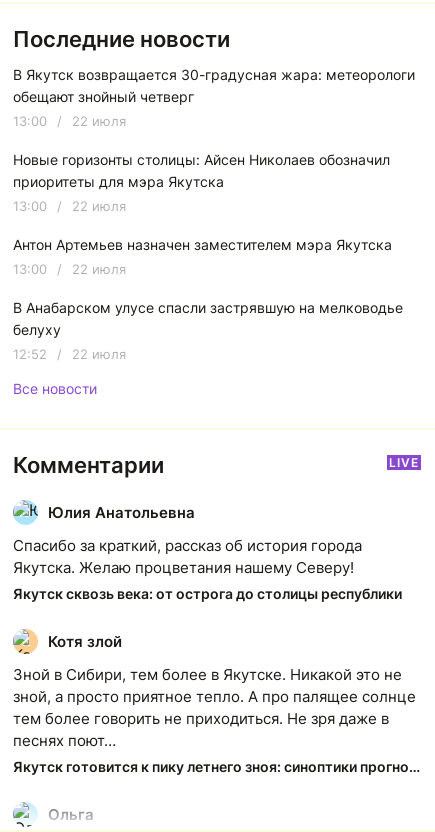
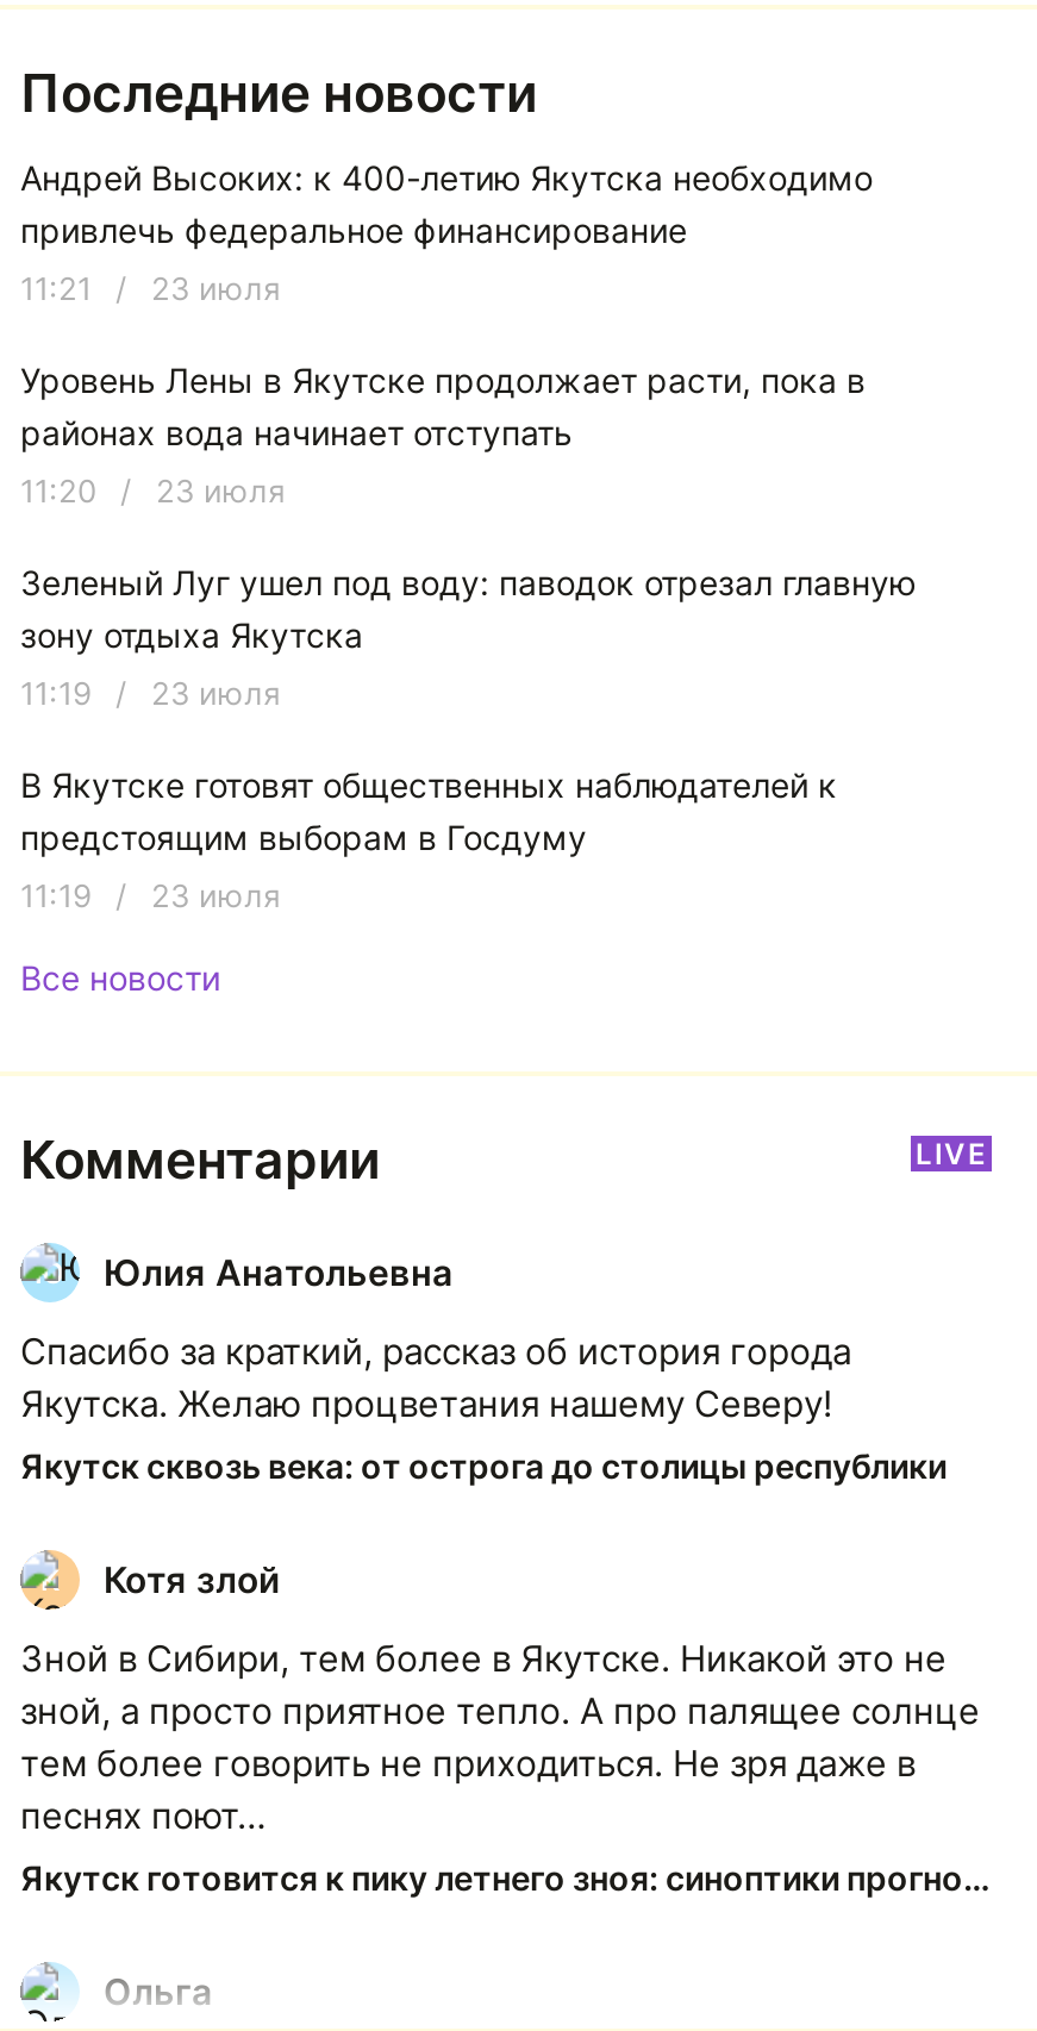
- В Якутск возвращается 30-градусная жара: метеорологи
- обещают знойный четверг
+ Андрей Высоких: к 400-летию Якутска необходимо
+ привлечь федеральное финансирование

- 13:00 / 22 июля
+ 11:21 / 23 июля

- Новые горизонты столицы: Айсен Николаев обозначил
- приоритеты для мэра Якутска
+ Уровень Лены в Якутске продолжает расти, пока в
+ районах вода начинает отступать

- 13:00 / 22 июля
+ 11:20 / 23 июля

- Антон Артемьев назначен заместителем мэра Якутска
+ Зеленый Луг ушел под воду: паводок отрезал главную
+ зону отдыха Якутска

- 13:00 / 22 июля
+ 11:19 / 23 июля

- В Анабарском улусе спасли застрявшую на мелководье
- белуху
+ В Якутске готовят общественных наблюдателей к
+ предстоящим выборам в Госдуму

- 12:52 / 22 июля
+ 11:19 / 23 июля
